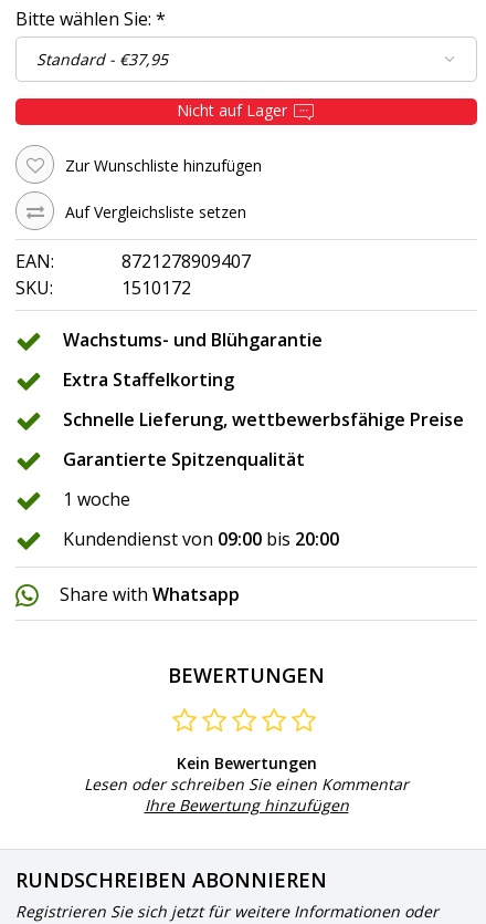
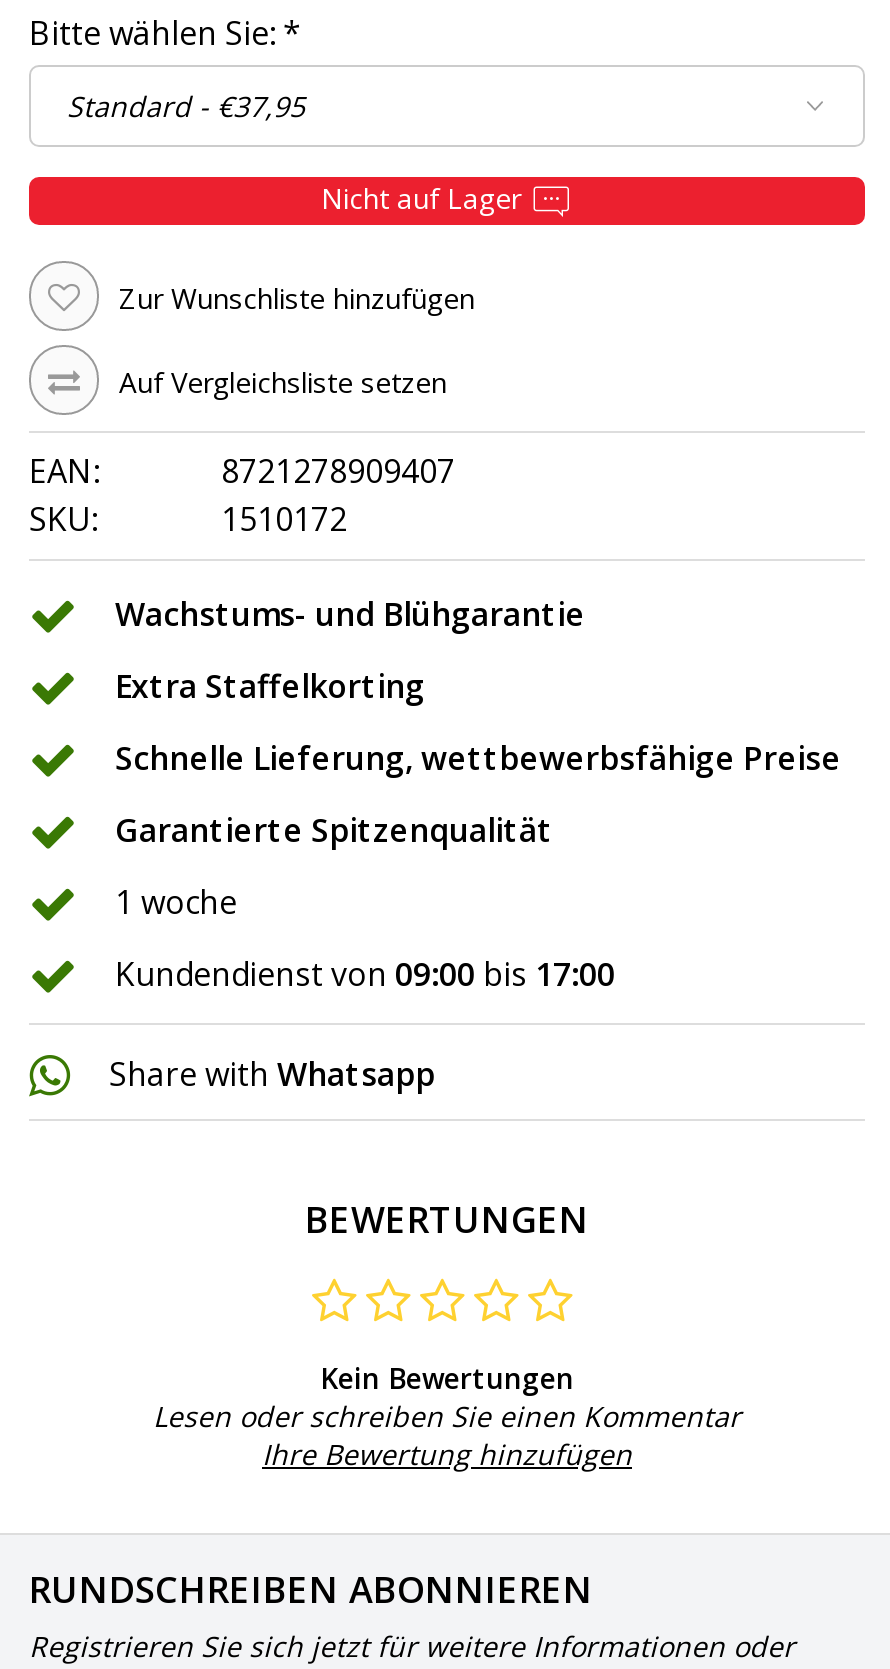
- Kundendienst von 09:00 bis 20:00
+ Kundendienst von 09:00 bis 17:00
